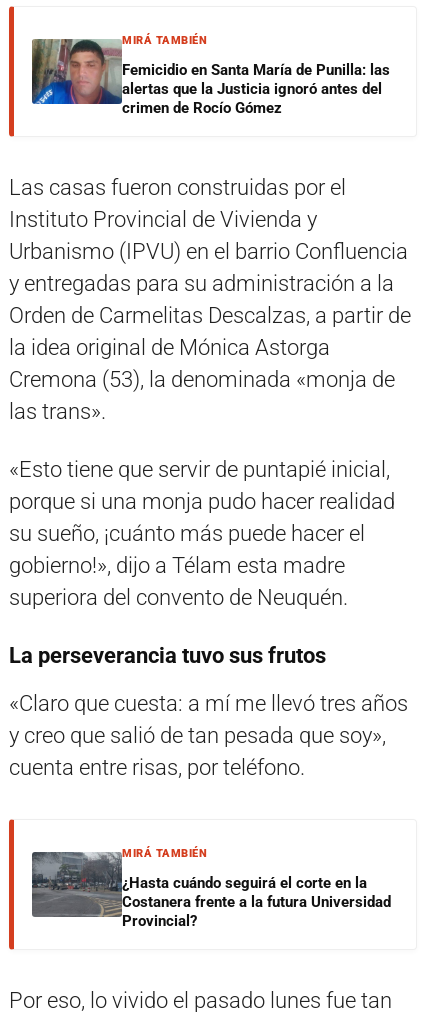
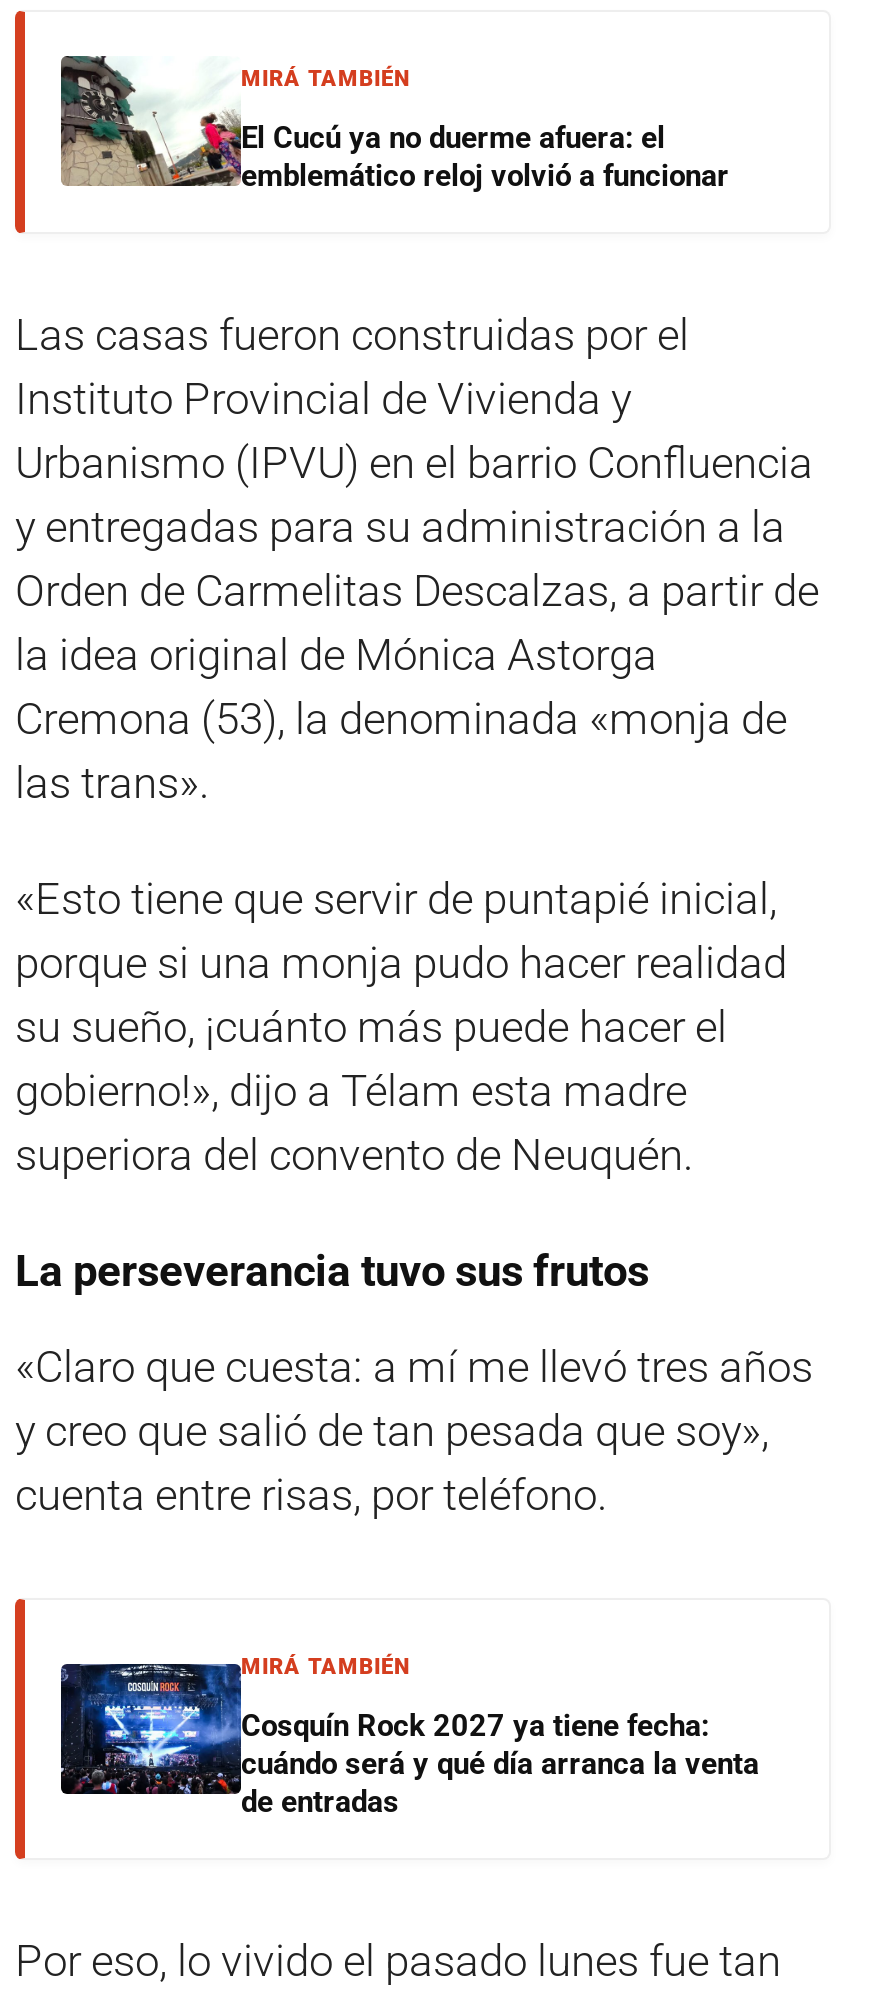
- [image]
- Femicidio en Santa María de Punilla: las
- alertas que la Justicia ignoró antes del
- crimen de Rocío Gómez
+ [image]
+ El Cucú ya no duerme afuera: el
+ emblemático reloj volvió a funcionar

- [image]
- ¿Hasta cuándo seguirá el corte en la
- Costanera frente a la futura Universidad
- Provincial?
+ [image]
+ Cosquín Rock 2027 ya tiene fecha:
+ cuándo será y qué día arranca la venta
+ de entradas
